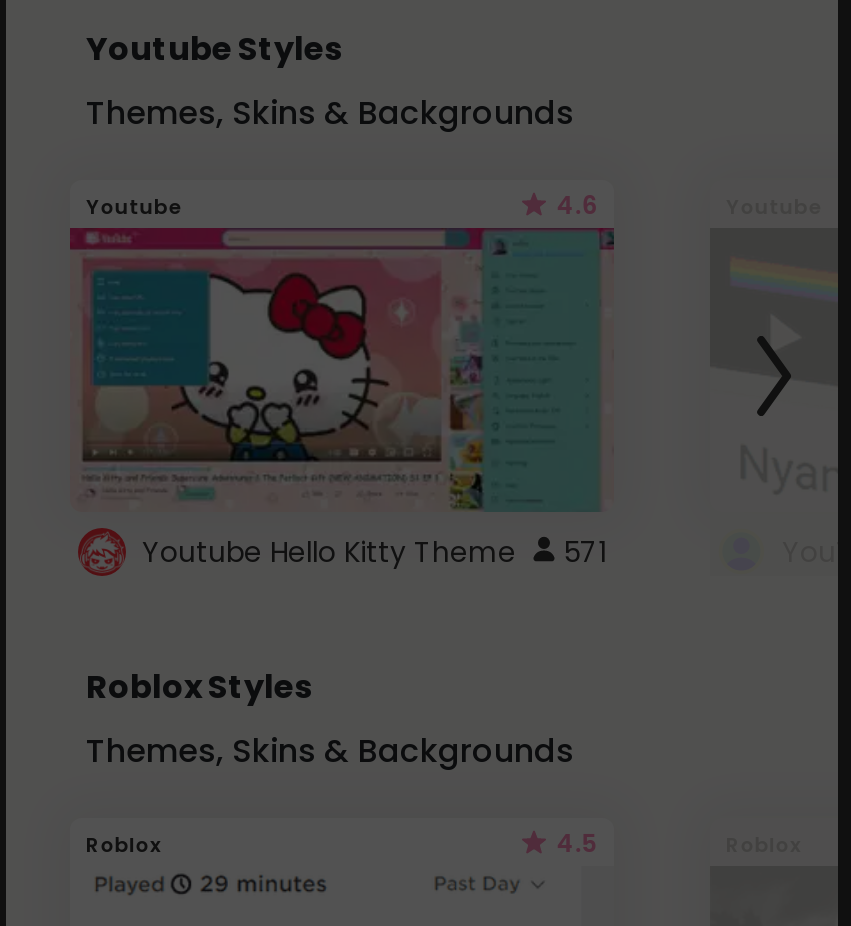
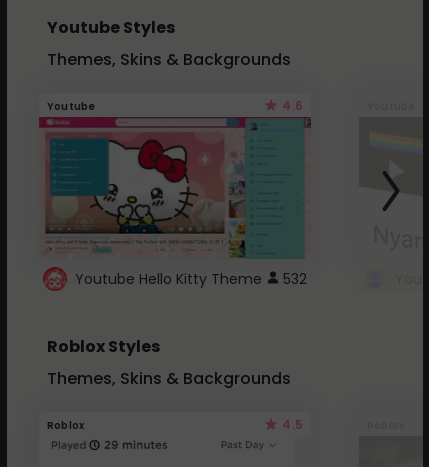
- Youtube Hello Kitty Theme 571
+ Youtube Hello Kitty Theme 532
